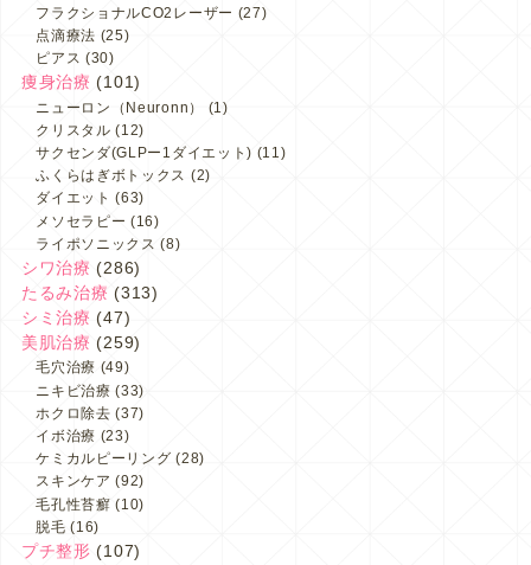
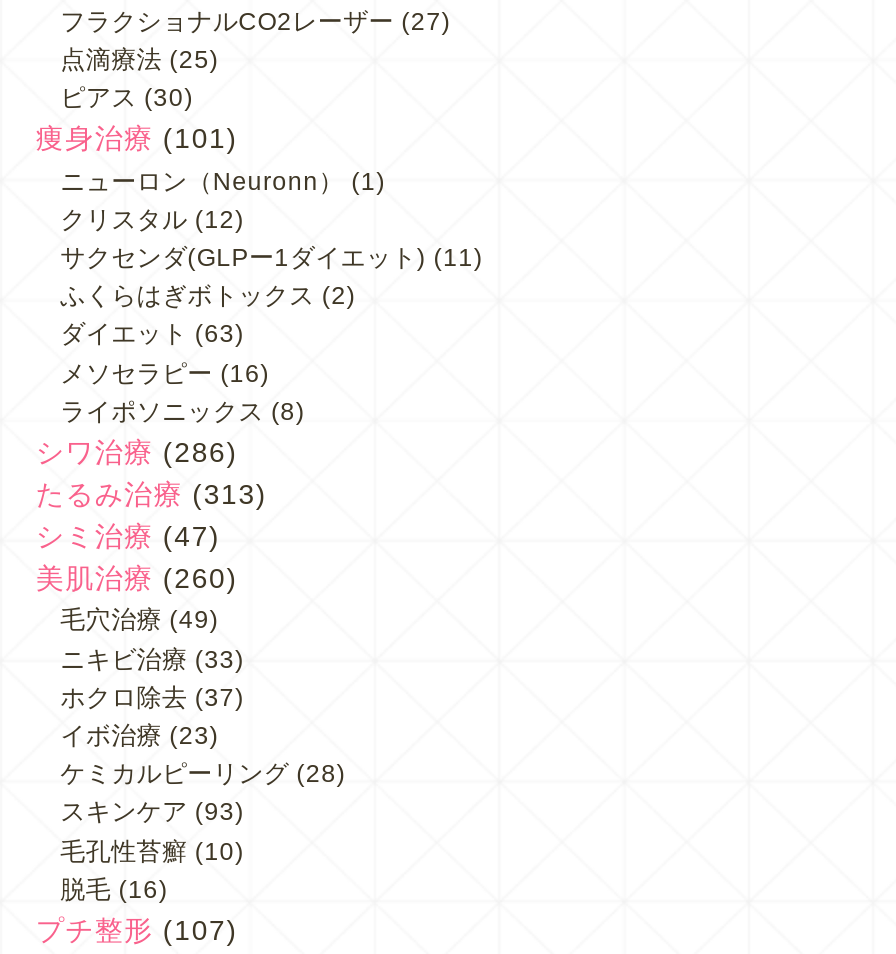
- 美肌治療(259)
+ 美肌治療(260)

- スキンケア(92)
+ スキンケア(93)
